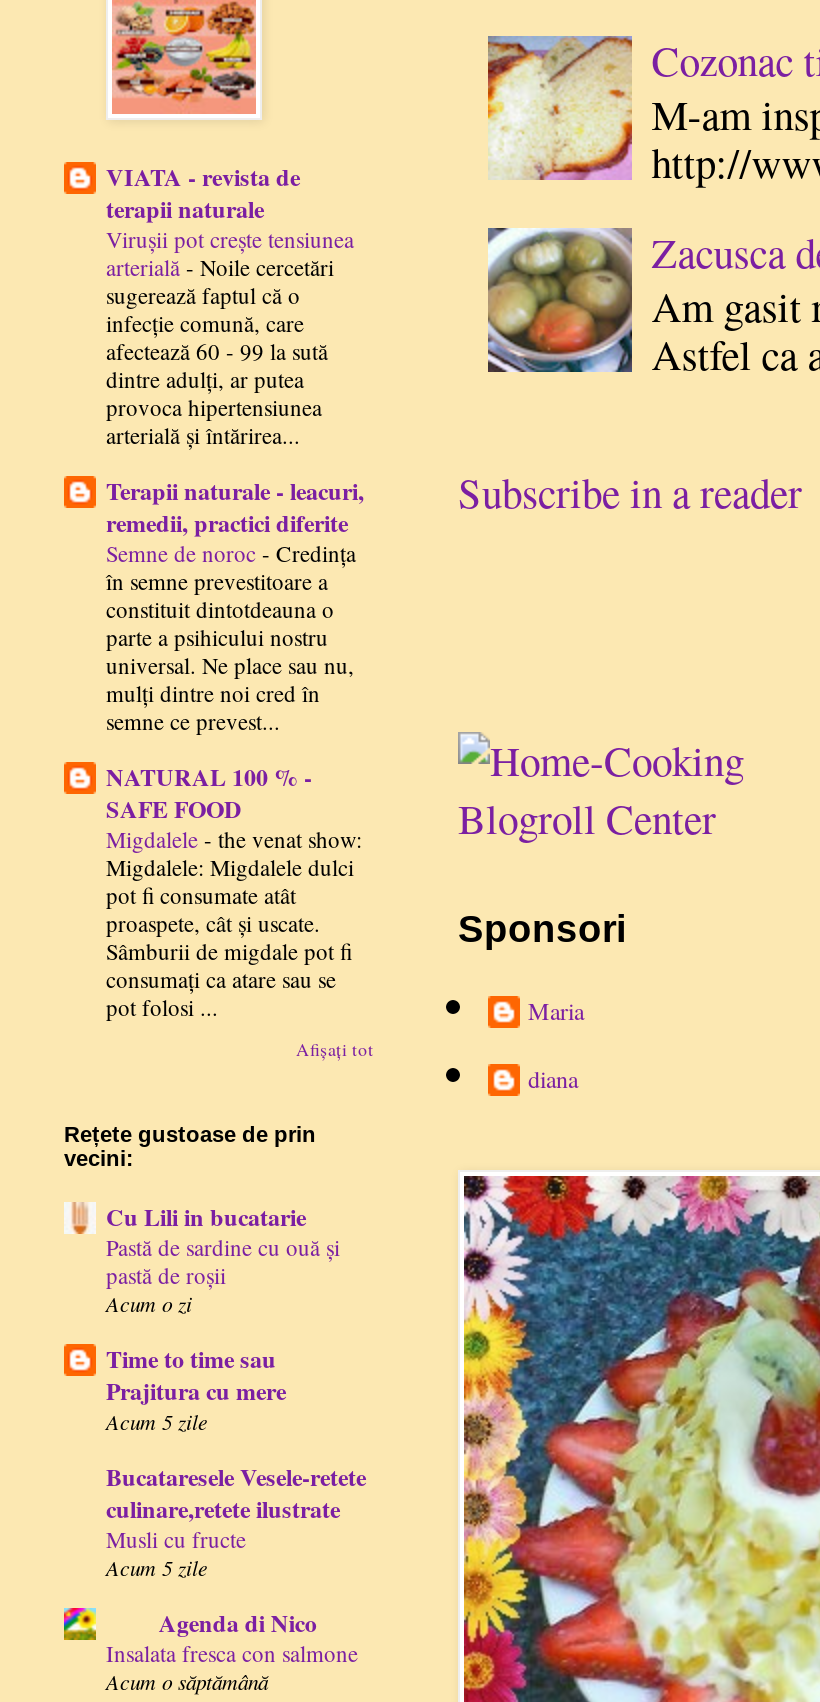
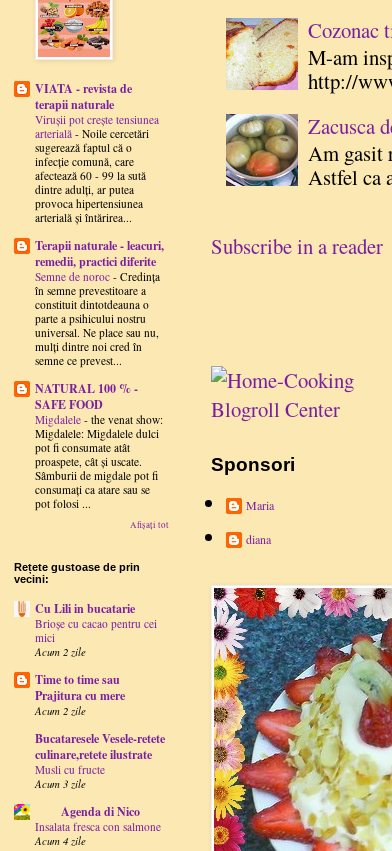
- Pastă de sardine cu ouă și
- pastă de roșii
- Acum o zi
+ Brioșe cu cacao pentru cei
+ mici
+ Acum 2 zile

- Acum 5 zile
+ Acum 2 zile

- Acum 5 zile
+ Acum 3 zile

- Acum o săptămână
+ Acum 4 zile
